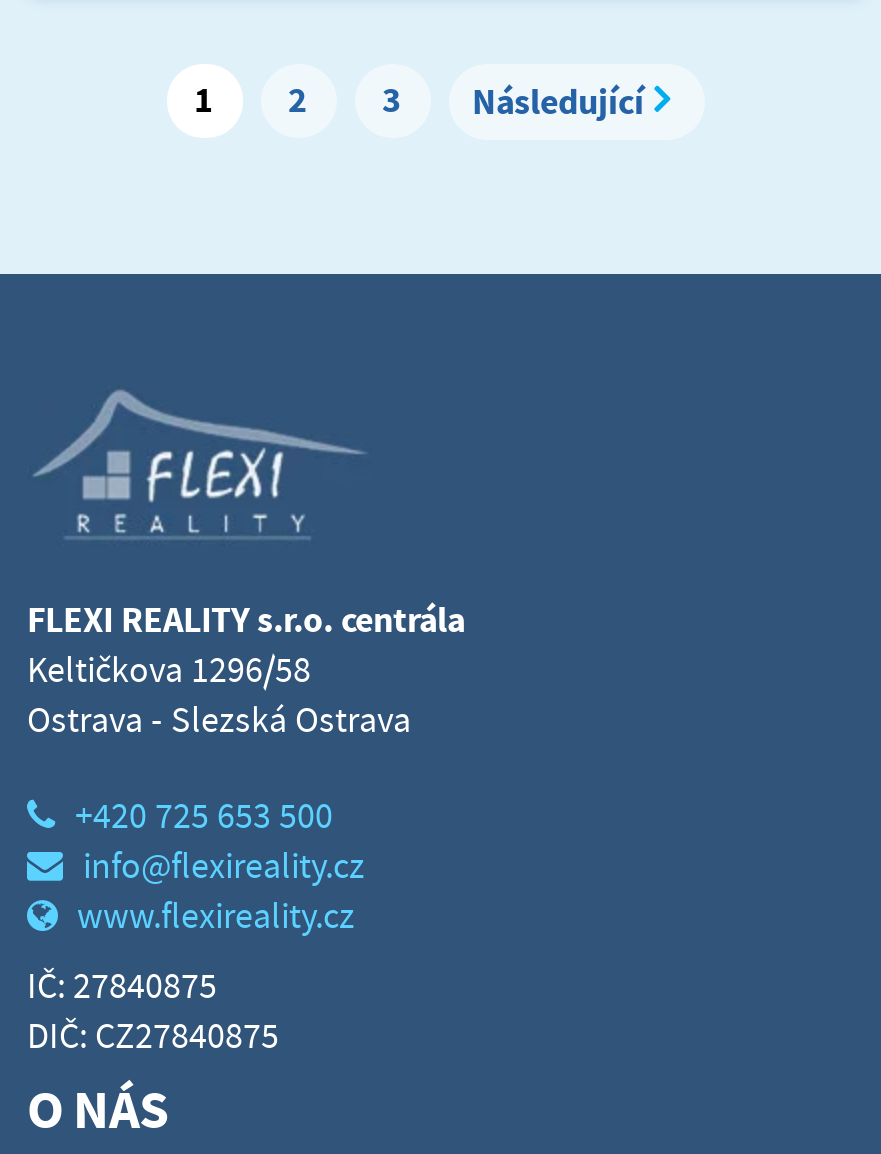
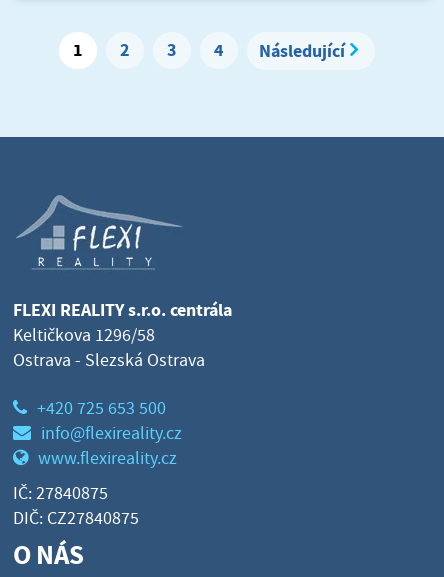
+ 4
